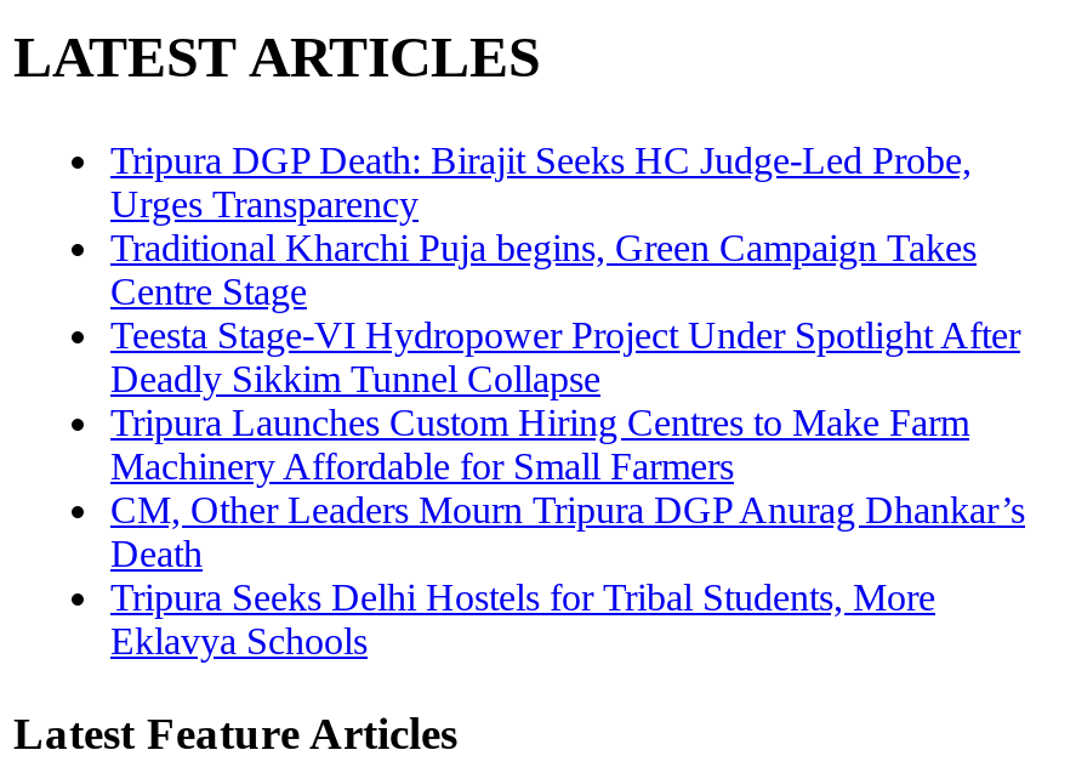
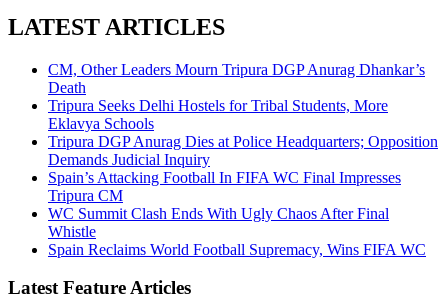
- Tripura DGP Death: Birajit Seeks HC Judge-Led Probe,
- Urges Transparency
- Traditional Kharchi Puja begins, Green Campaign Takes
- Centre Stage
- Teesta Stage-VI Hydropower Project Under Spotlight After
- Deadly Sikkim Tunnel Collapse
- Tripura Launches Custom Hiring Centres to Make Farm
- Machinery Affordable for Small Farmers

moved up: CM, Other Leaders Mourn Tripura DGP Anurag Dhankar’s | Death | Tripura Seeks Delhi Hostels for Tribal Students, More | Eklavya Schools

+ Tripura DGP Anurag Dies at Police Headquarters; Opposition
+ Demands Judicial Inquiry
+ Spain’s Attacking Football In FIFA WC Final Impresses
+ Tripura CM
+ WC Summit Clash Ends With Ugly Chaos After Final
+ Whistle
+ Spain Reclaims World Football Supremacy, Wins FIFA WC
